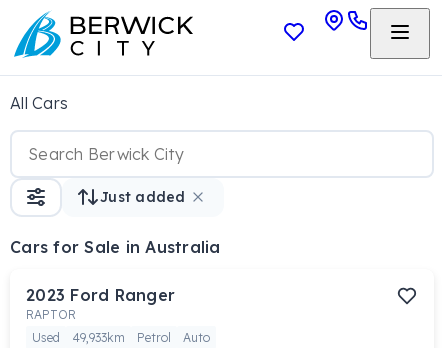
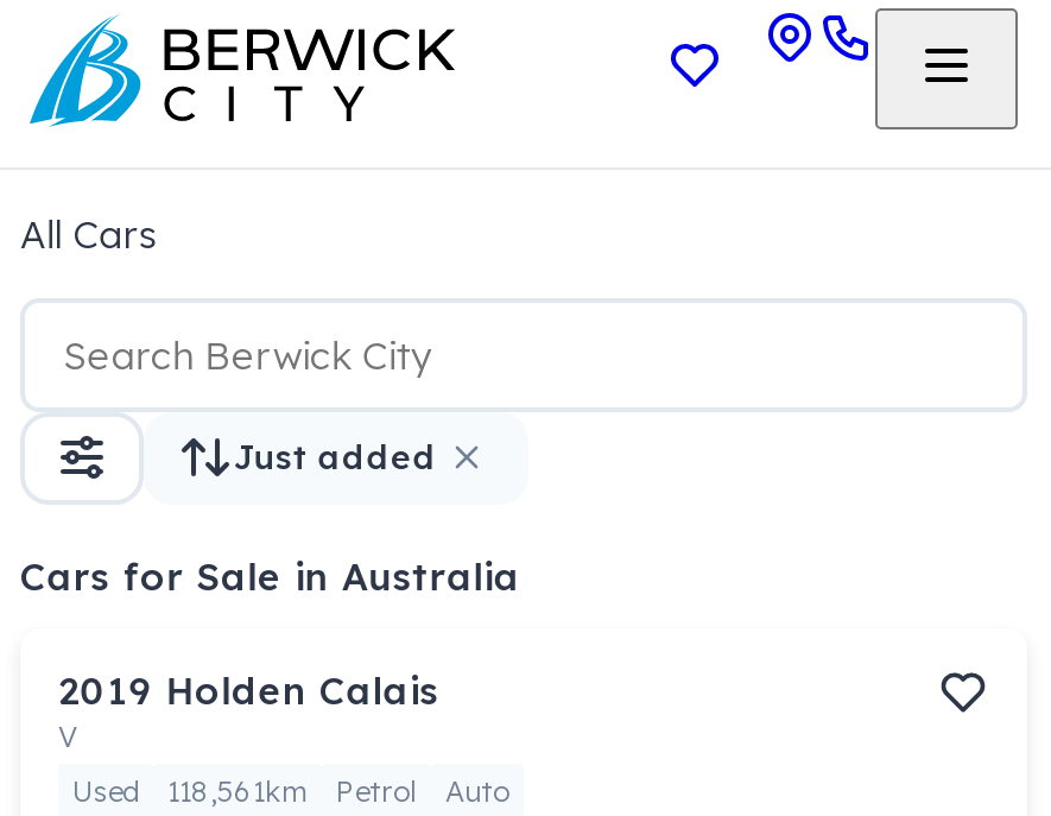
- 2023 Ford Ranger
- RAPTOR
+ 2019 Holden Calais
+ V

- Used 49,933km Petrol Auto
+ Used 118,561km Petrol Auto
